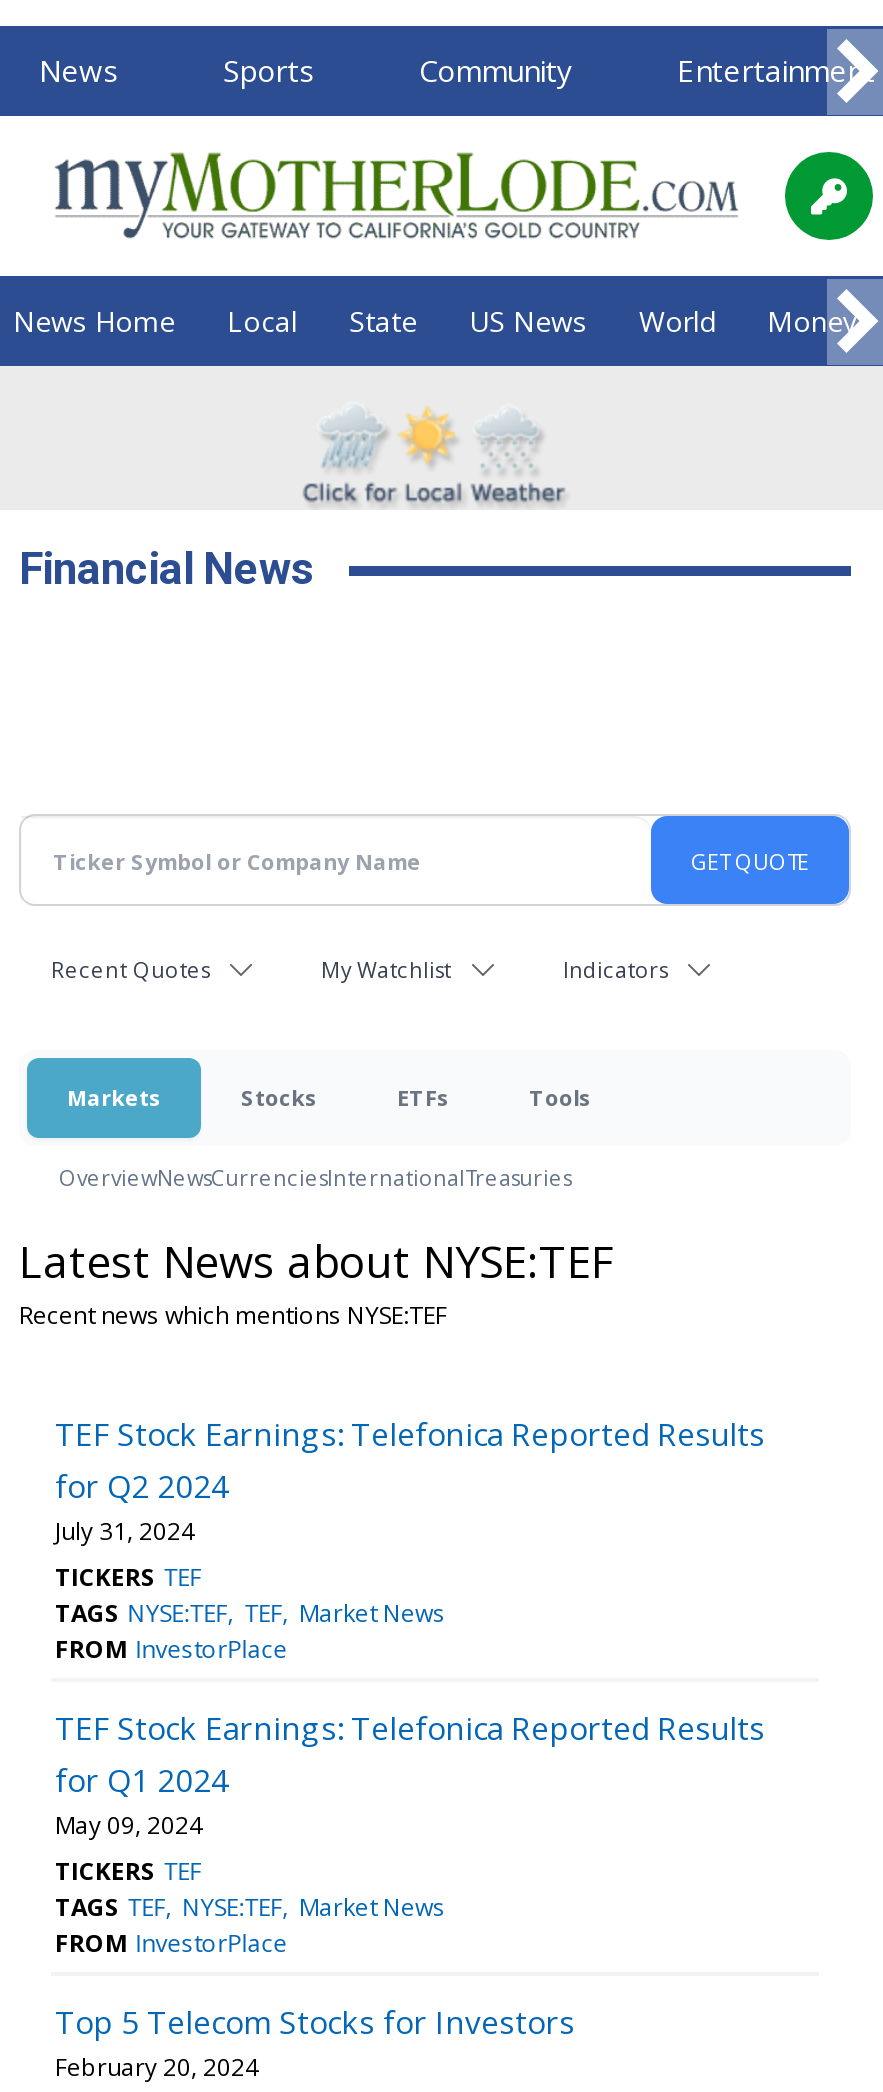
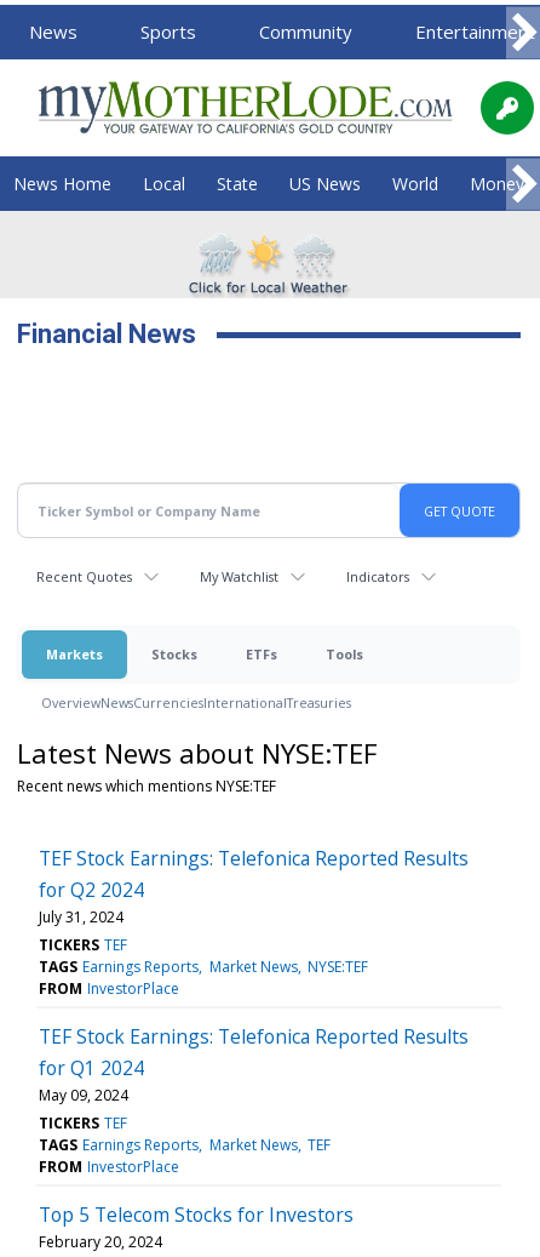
- TAGS NYSE:TEF TEF Market News
+ TAGS Earnings Reports Market News NYSE:TEF

- TAGS TEF NYSE:TEF Market News
+ TAGS Earnings Reports Market News TEF
